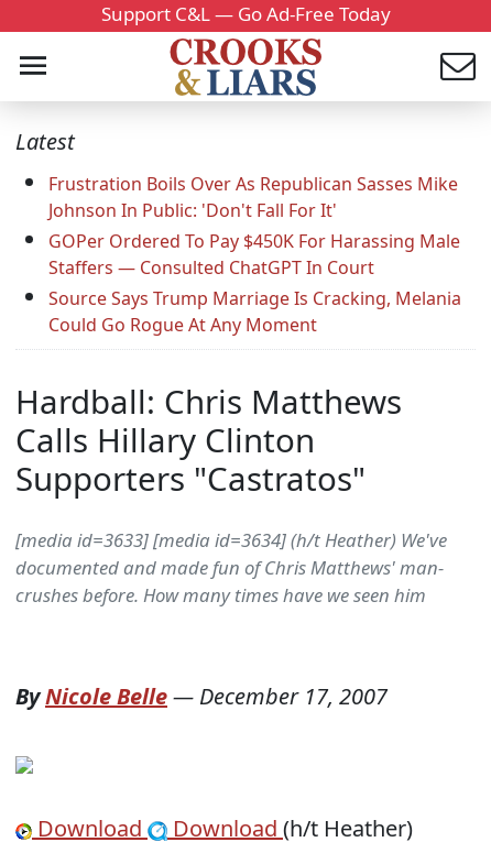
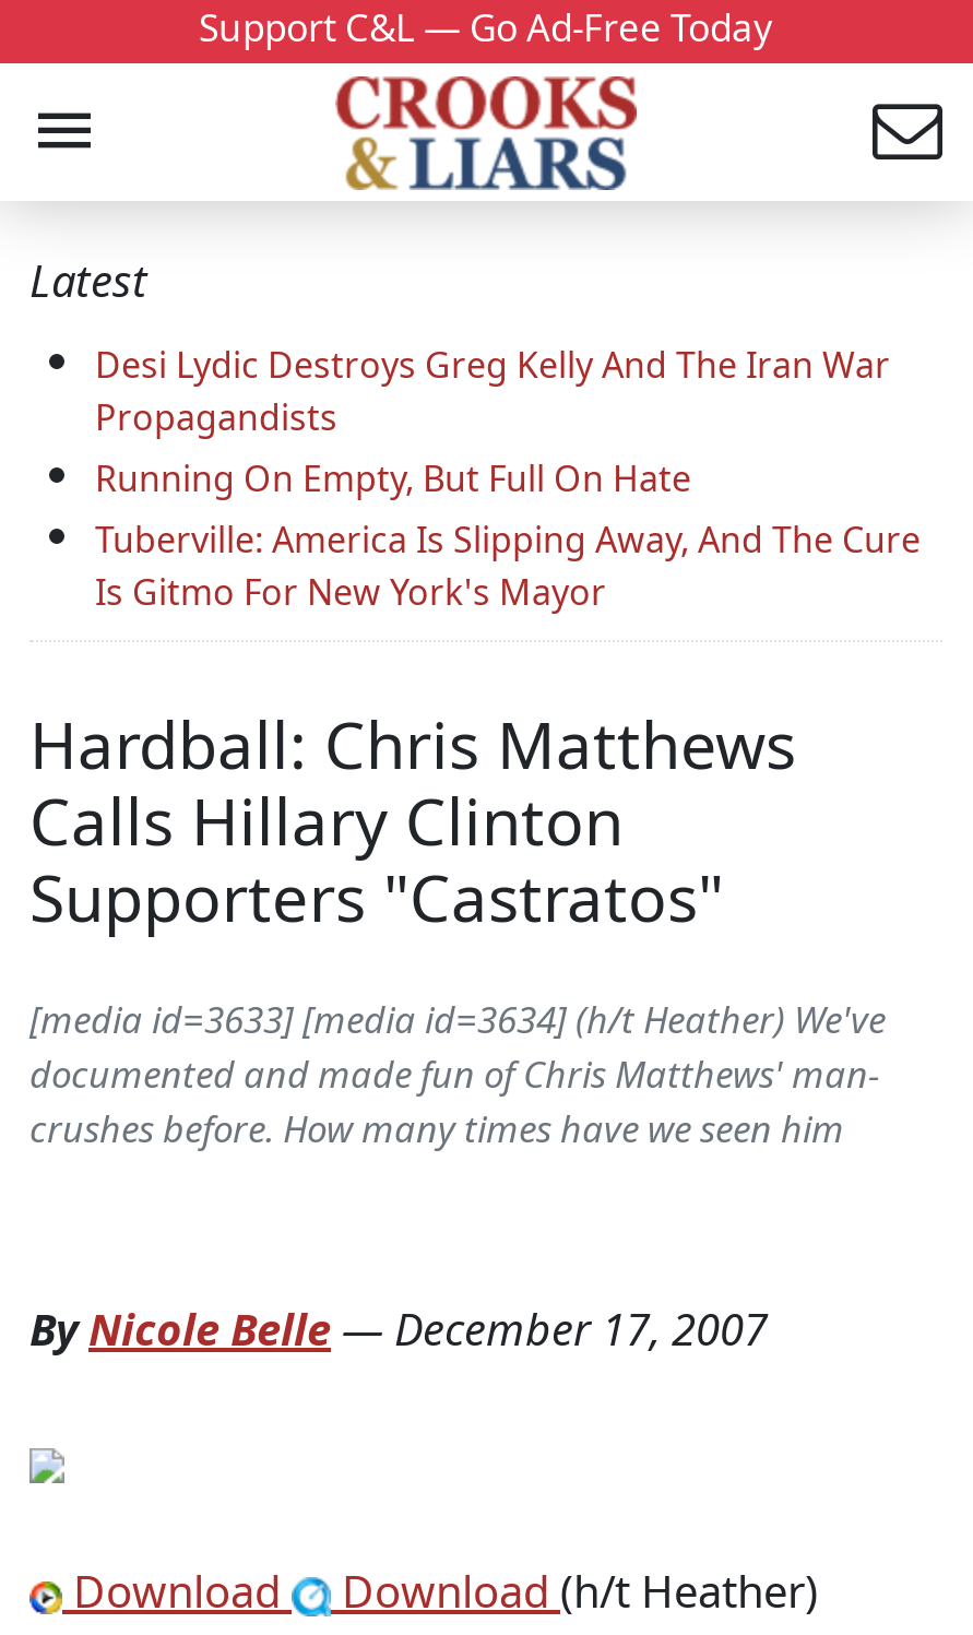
- Frustration Boils Over As Republican Sasses Mike
- Johnson In Public: 'Don't Fall For It'
- GOPer Ordered To Pay $450K For Harassing Male
- Staffers — Consulted ChatGPT In Court
- Source Says Trump Marriage Is Cracking, Melania
- Could Go Rogue At Any Moment
+ Desi Lydic Destroys Greg Kelly And The Iran War
+ Propagandists
+ Running On Empty, But Full On Hate
+ Tuberville: America Is Slipping Away, And The Cure
+ Is Gitmo For New York's Mayor
